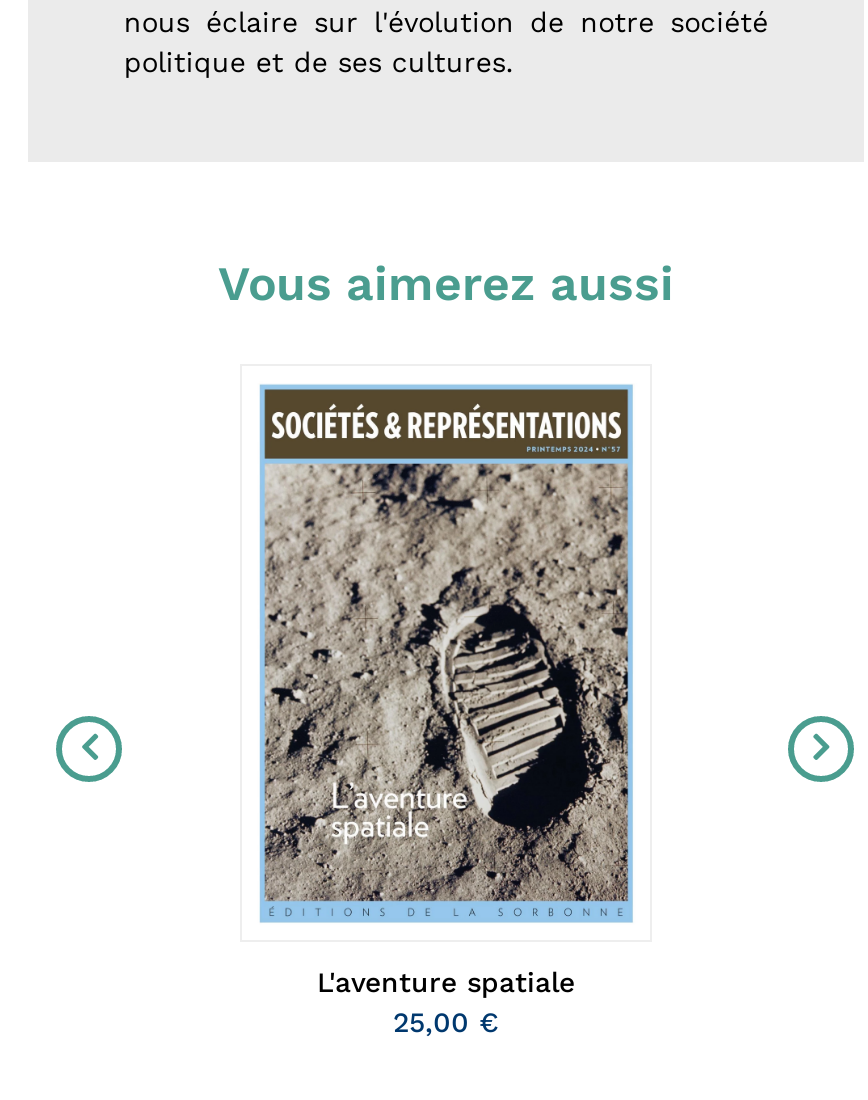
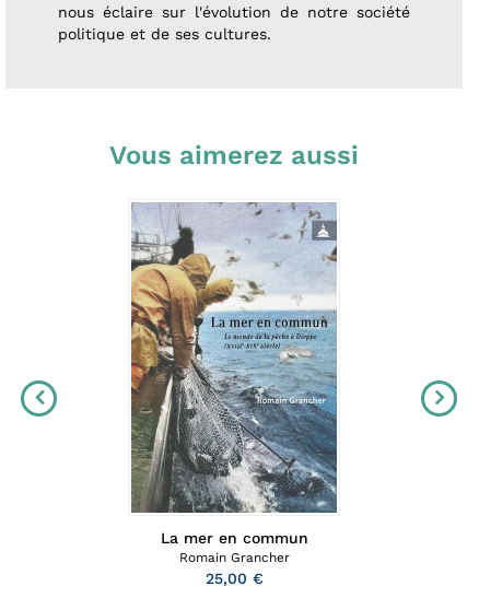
- [image]
- L'aventure spatiale
+ [image]
+ La mer en commun
+ Romain Grancher

- [image]
+ [image]

- [image]
+ [image]
